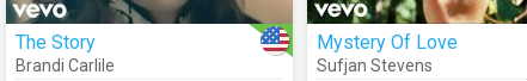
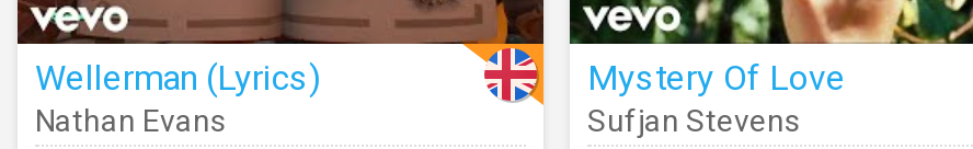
- The Story
- Brandi Carlile
+ Wellerman (Lyrics)
+ Nathan Evans
